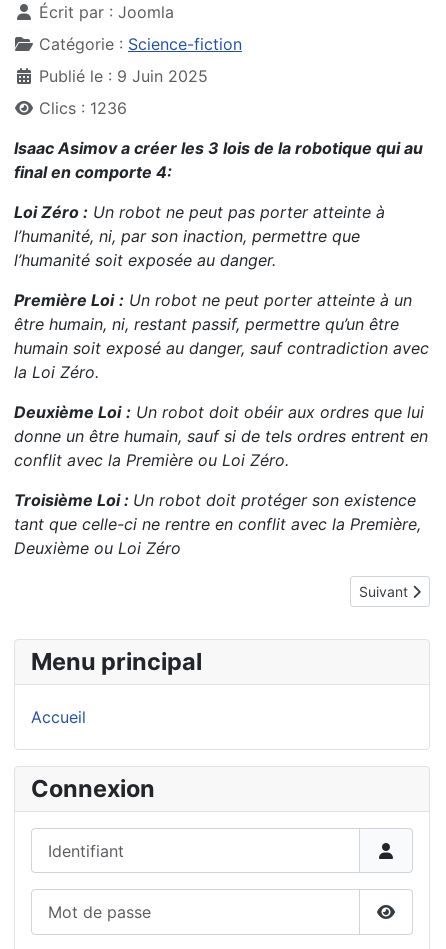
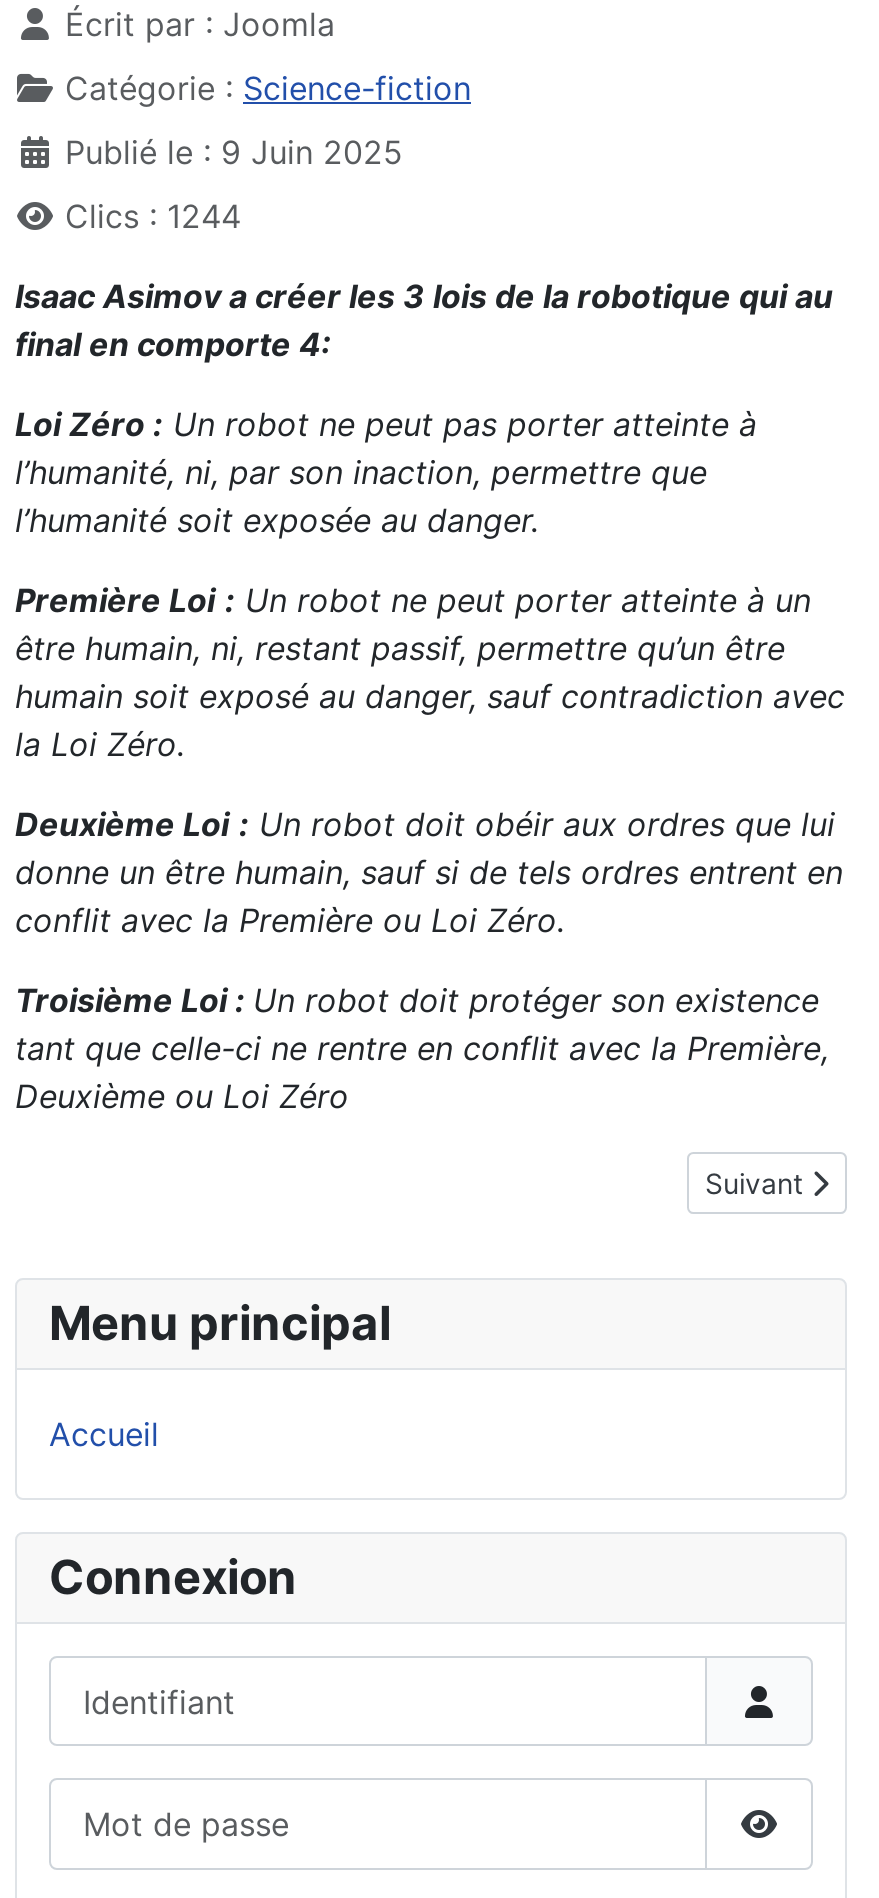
- Clics : 1236
+ Clics : 1244
